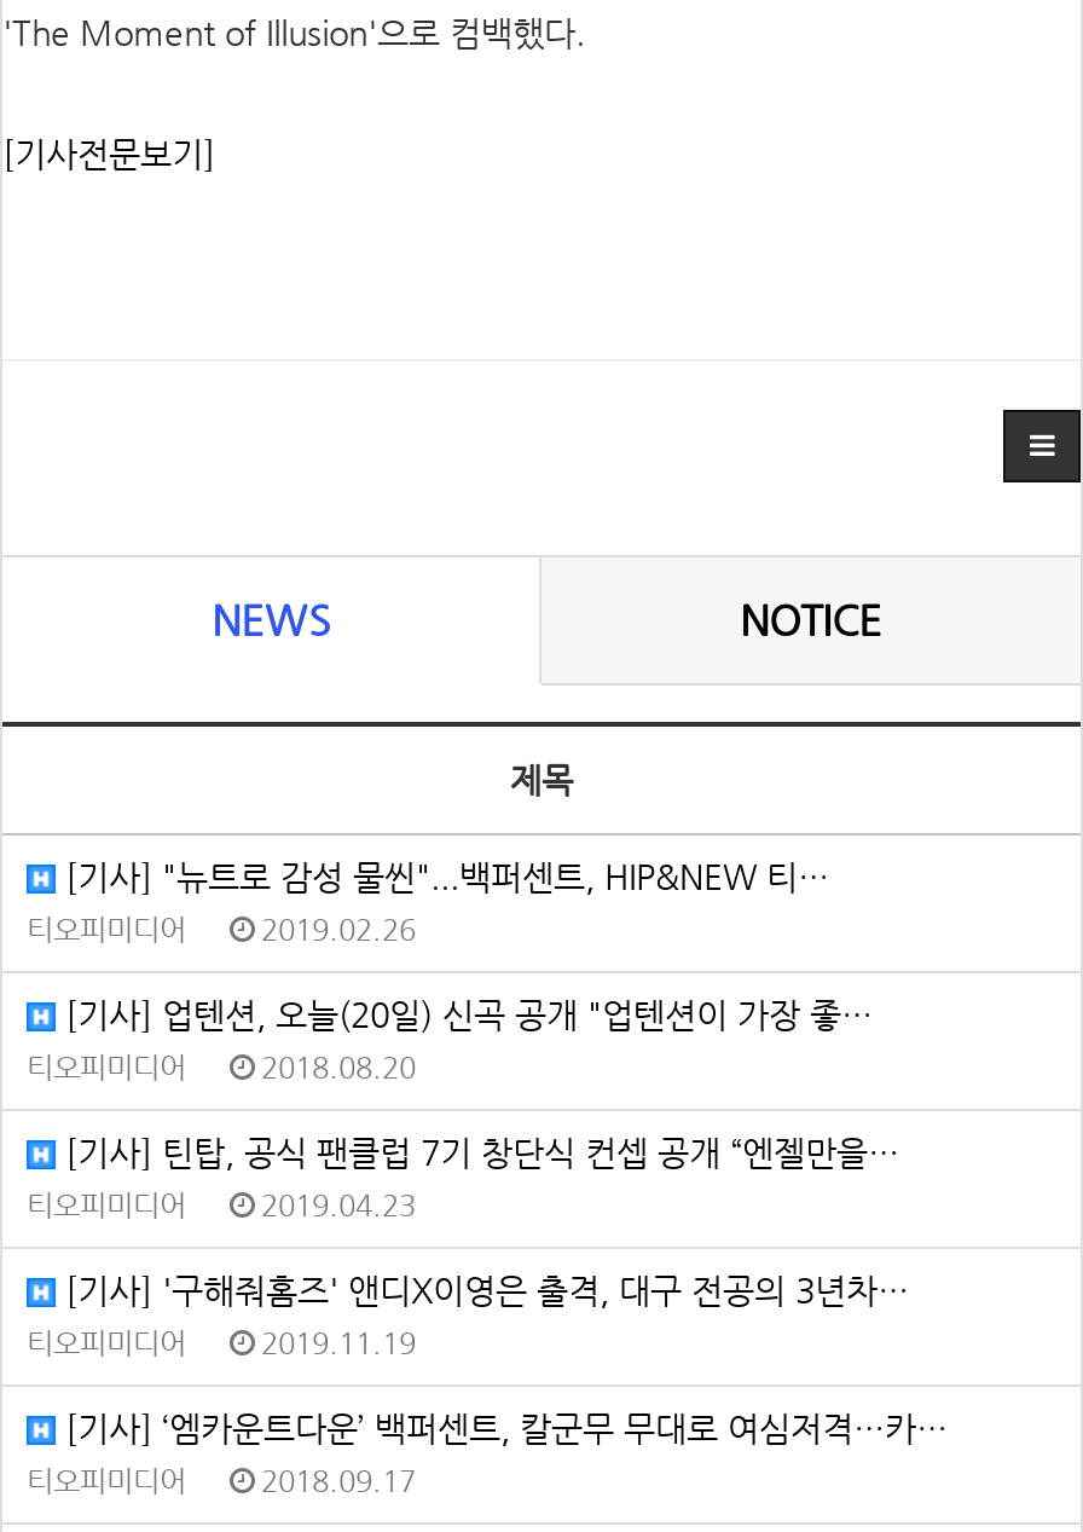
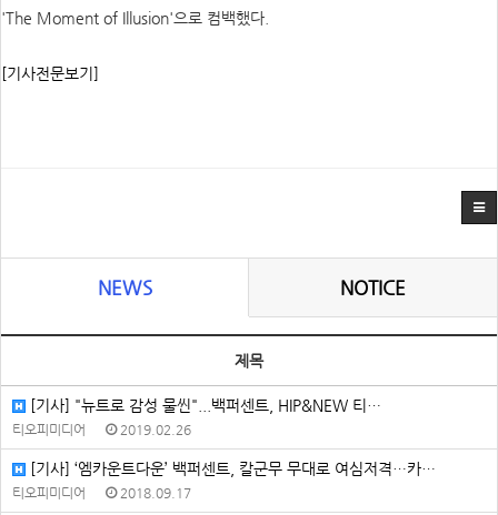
- [기사] 업텐션, 오늘(20일) 신곡 공개 "업텐션이 가장 좋…
- 티오피미디어
- 2018.08.20
- [기사] 틴탑, 공식 팬클럽 7기 창단식 컨셉 공개 “엔젤만을…
- 티오피미디어
- 2019.04.23
- [기사] '구해줘홈즈' 앤디X이영은 출격, 대구 전공의 3년차…
- 티오피미디어
- 2019.11.19
